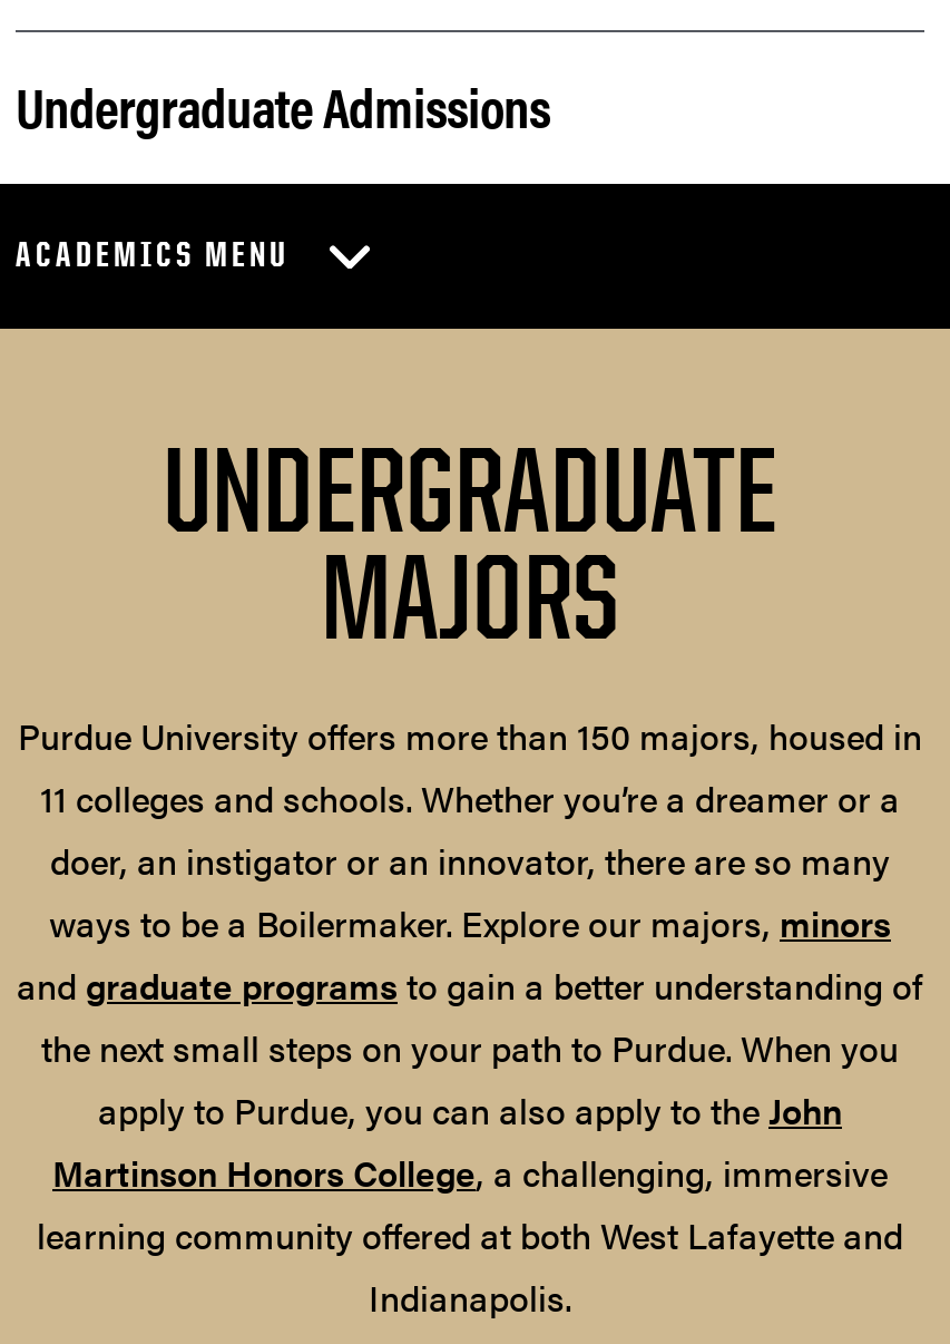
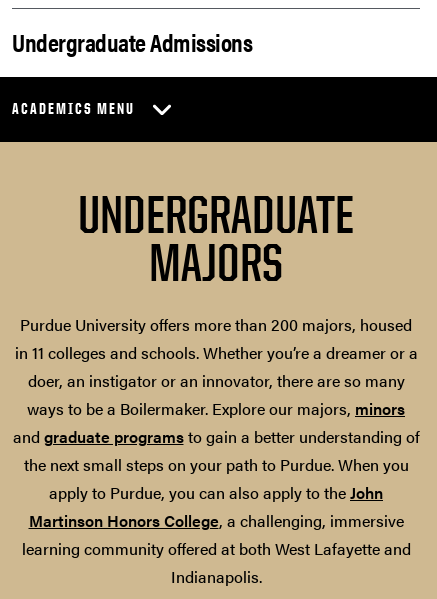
- Purdue University offers more than 150 majors, housed in
- 11 colleges and schools. Whether you’re a dreamer or a
+ Purdue University offers more than 200 majors, housed
+ in 11 colleges and schools. Whether you’re a dreamer or a
